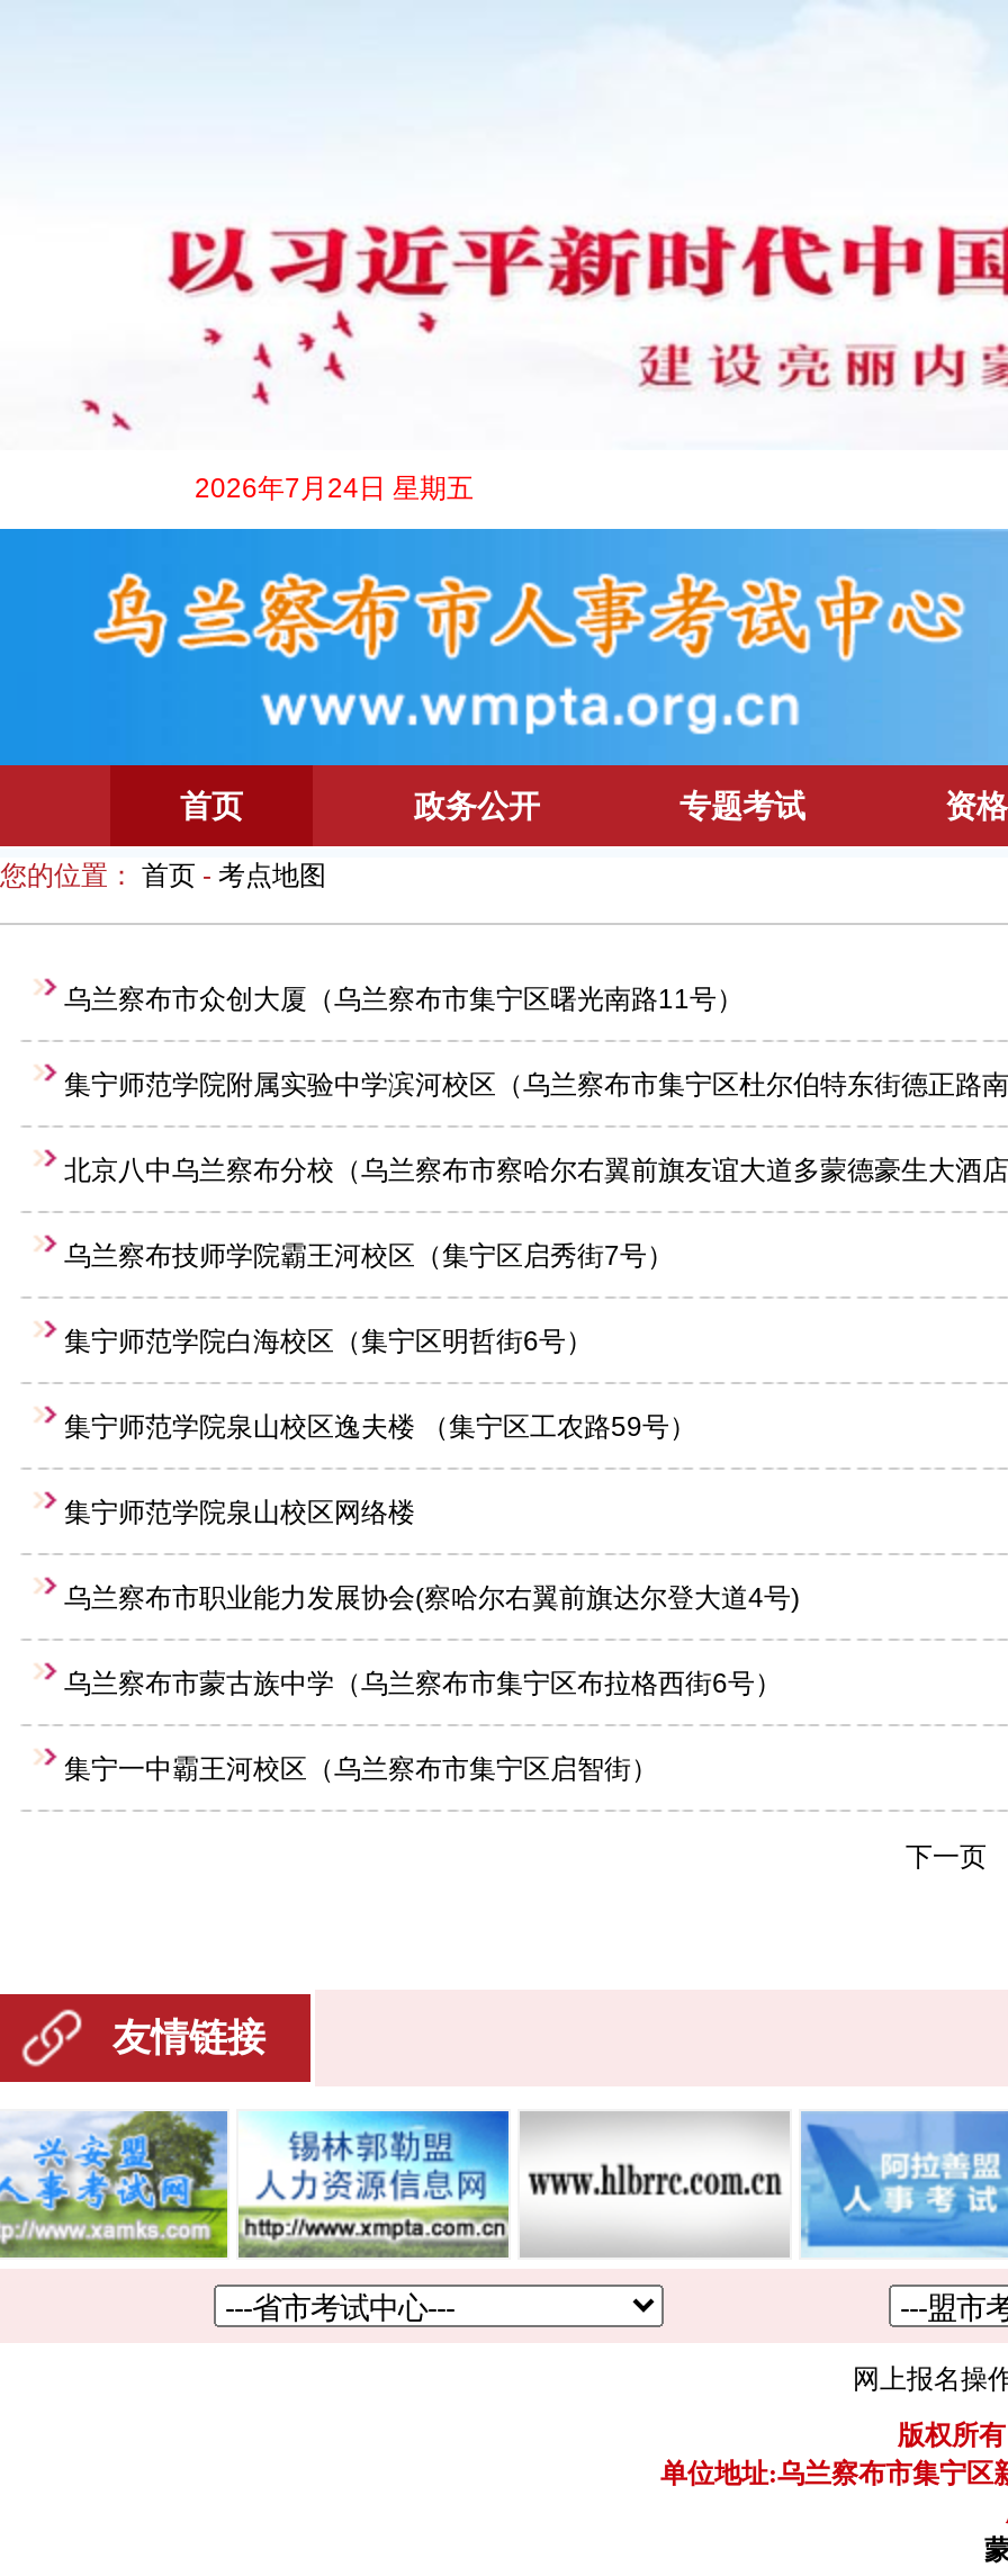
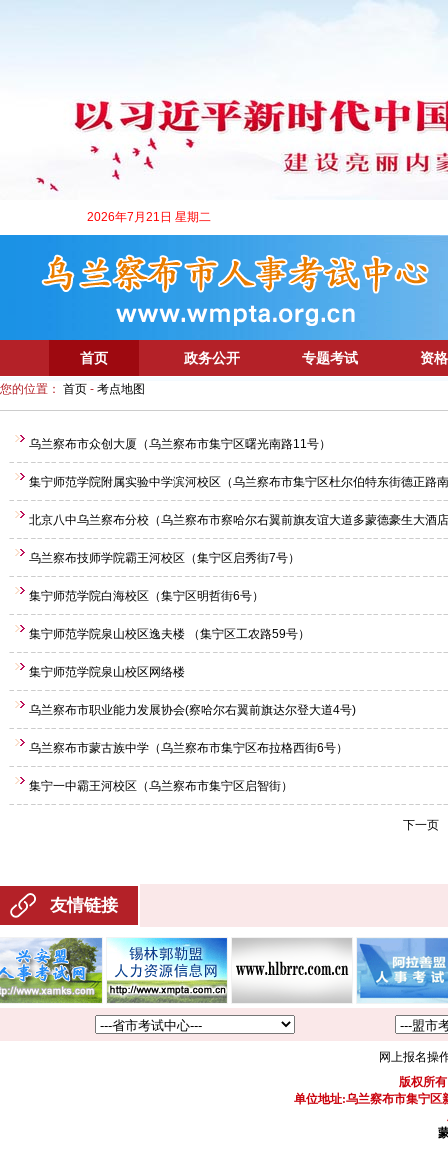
- 2026年7月24日 星期五
+ 2026年7月21日 星期二
